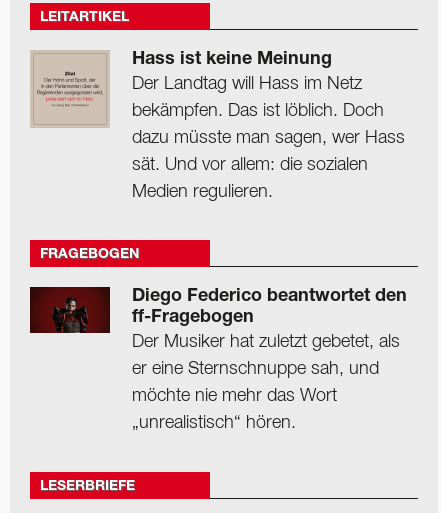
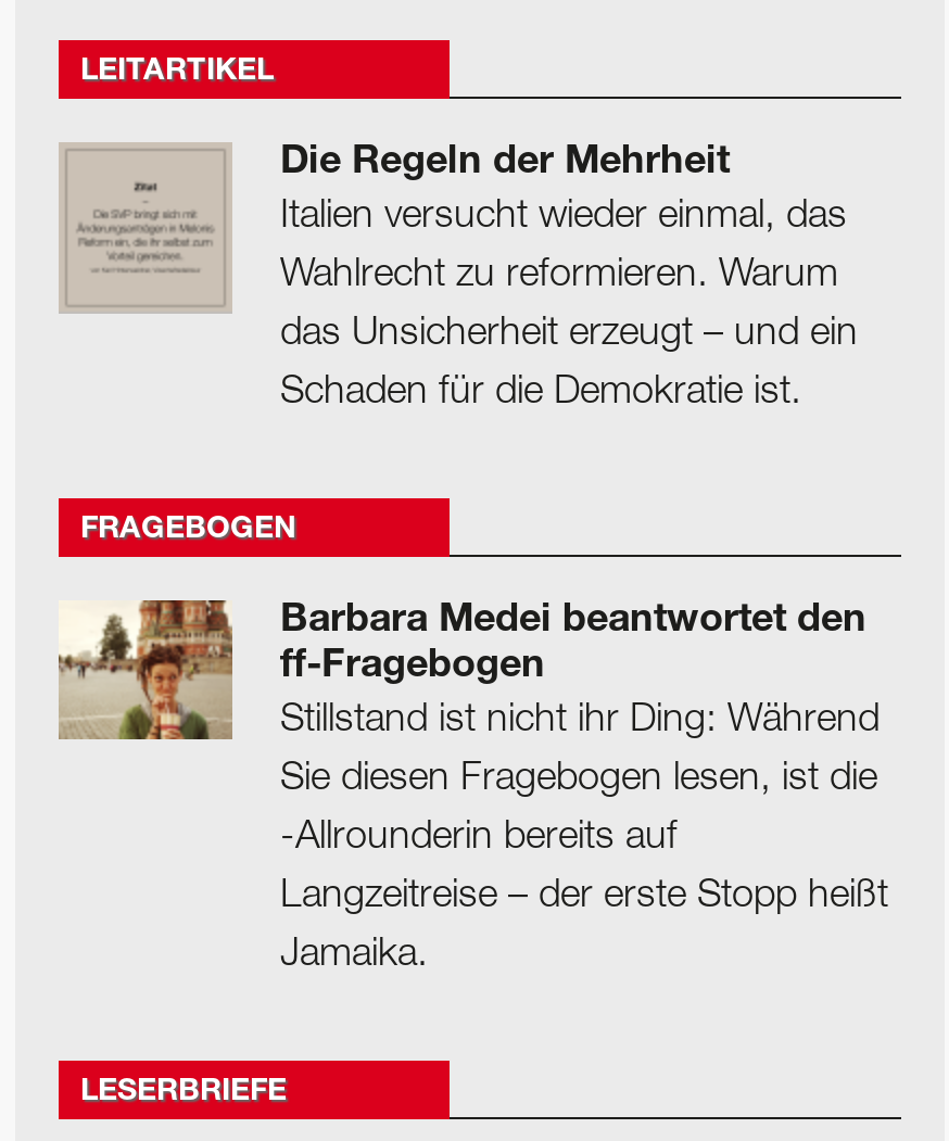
- Hass ist keine Meinung
- Der Landtag will Hass im Netz
- bekämpfen. Das ist löblich. Doch
- dazu müsste man sagen, wer Hass
- sät. Und vor allem: die sozialen
- Medien regulieren.
+ Die Regeln der Mehrheit
+ Italien versucht wieder einmal, das
+ Wahlrecht zu reformieren. Warum
+ das Unsicherheit erzeugt – und ein
+ Schaden für die Demokratie ist.

moved up: FRAGEBOGEN

- [image]
- Diego Federico beantwortet den
+ [image]
+ Barbara Medei beantwortet den

moved up: ff-Fragebogen

- Der Musiker hat zuletzt gebetet, als
- er eine Sternschnuppe sah, und
- möchte nie mehr das Wort
- „unrealistisch“ hören.
+ Stillstand ist nicht ihr Ding: Während
+ Sie diesen Fragebogen lesen, ist die
+ -Allrounderin bereits auf
+ Langzeitreise – der erste Stopp heißt
+ Jamaika.
